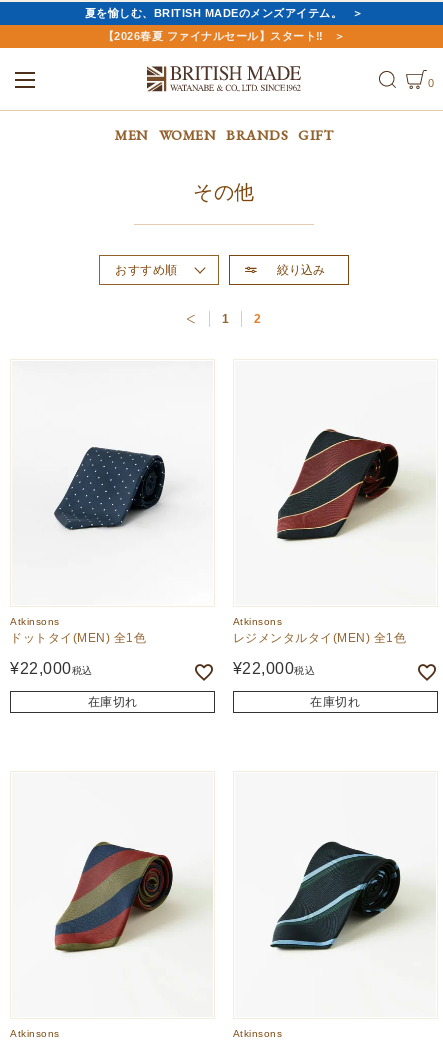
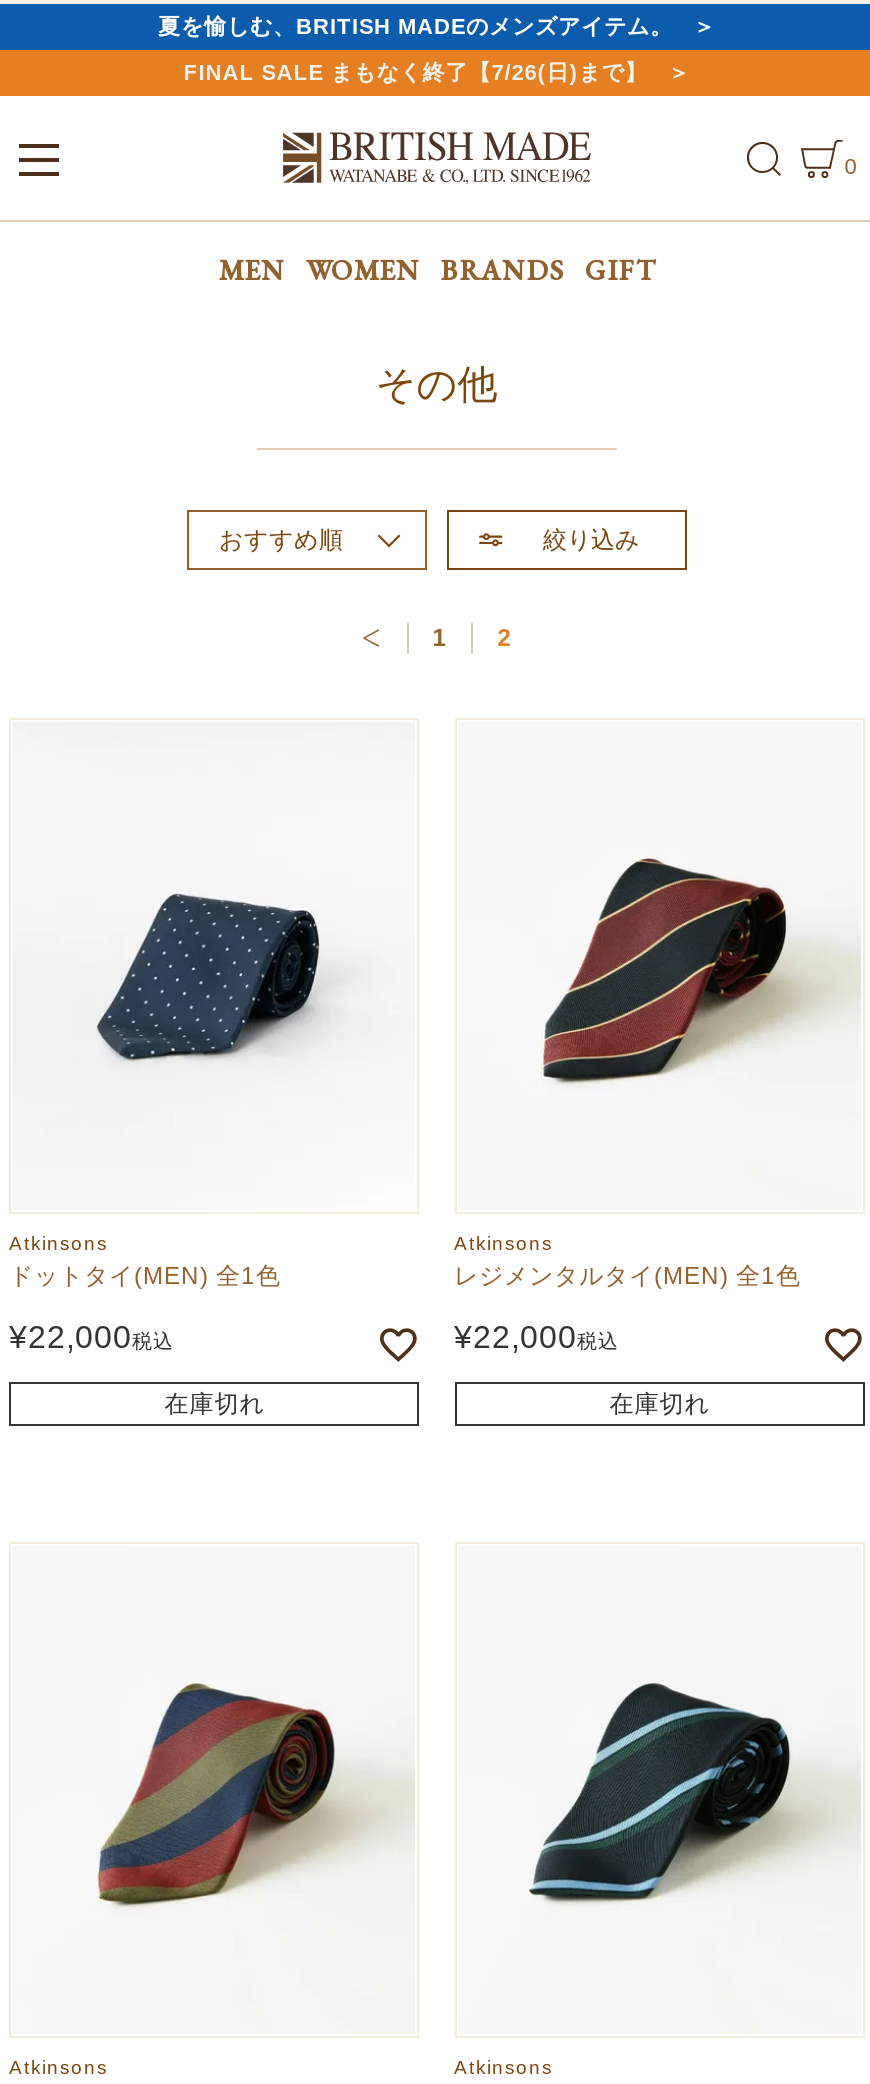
- 【2026春夏 ファイナルセール】スタート‼
+ FINAL SALE まもなく終了【7/26(日)まで】
